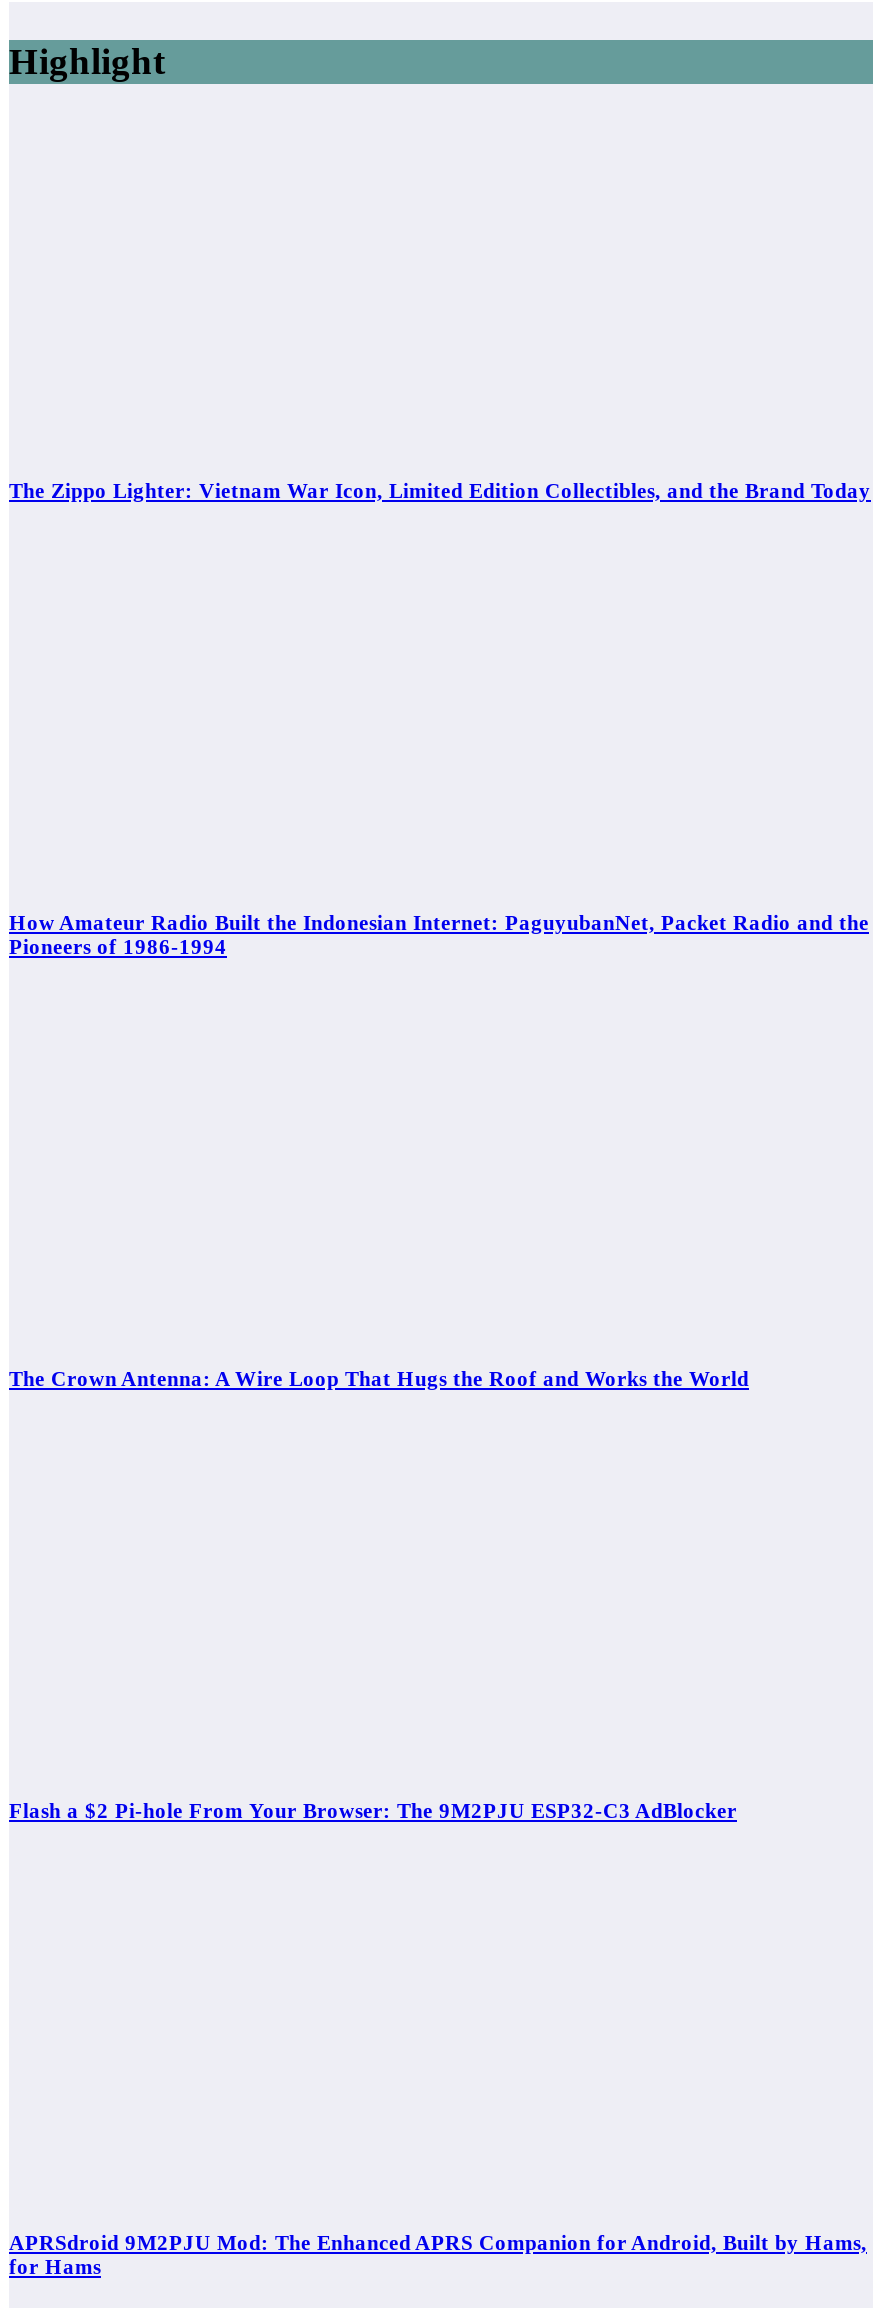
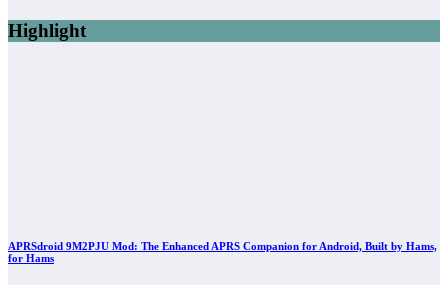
- The Zippo Lighter: Vietnam War Icon, Limited Edition Collectibles, and the Brand Today

- How Amateur Radio Built the Indonesian Internet: PaguyubanNet, Packet Radio and the
- Pioneers of 1986-1994

- The Crown Antenna: A Wire Loop That Hugs the Roof and Works the World

- Flash a $2 Pi-hole From Your Browser: The 9M2PJU ESP32-C3 AdBlocker
